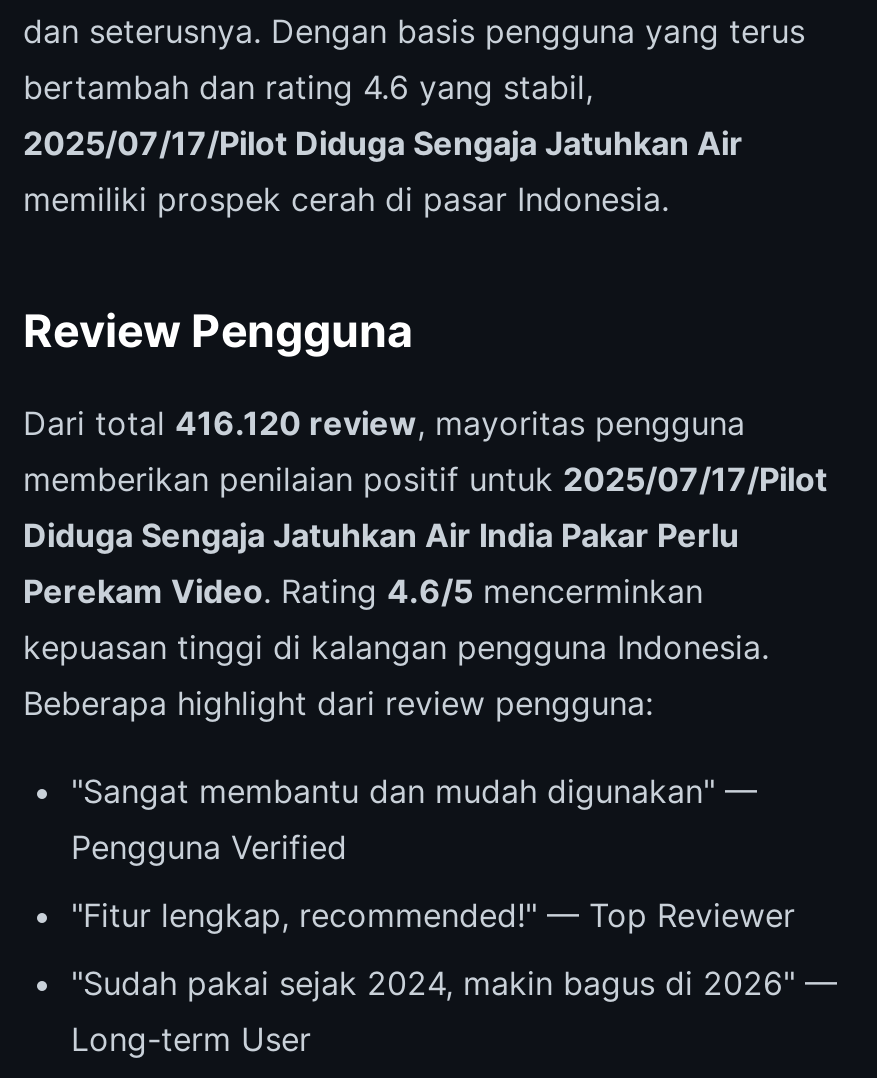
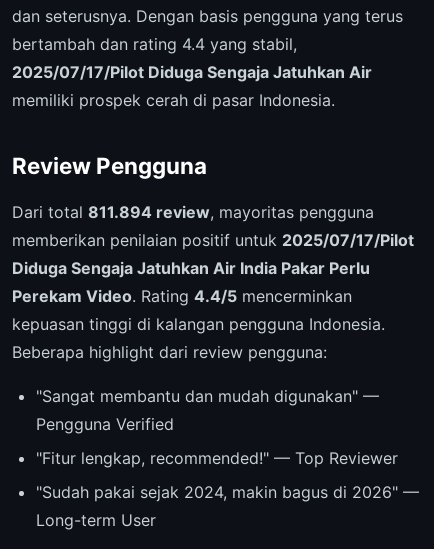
- bertambah dan rating 4.6 yang stabil,
+ bertambah dan rating 4.4 yang stabil,

- Dari total 416.120 review, mayoritas pengguna
+ Dari total 811.894 review, mayoritas pengguna

- Perekam Video. Rating 4.6/5 mencerminkan
+ Perekam Video. Rating 4.4/5 mencerminkan
